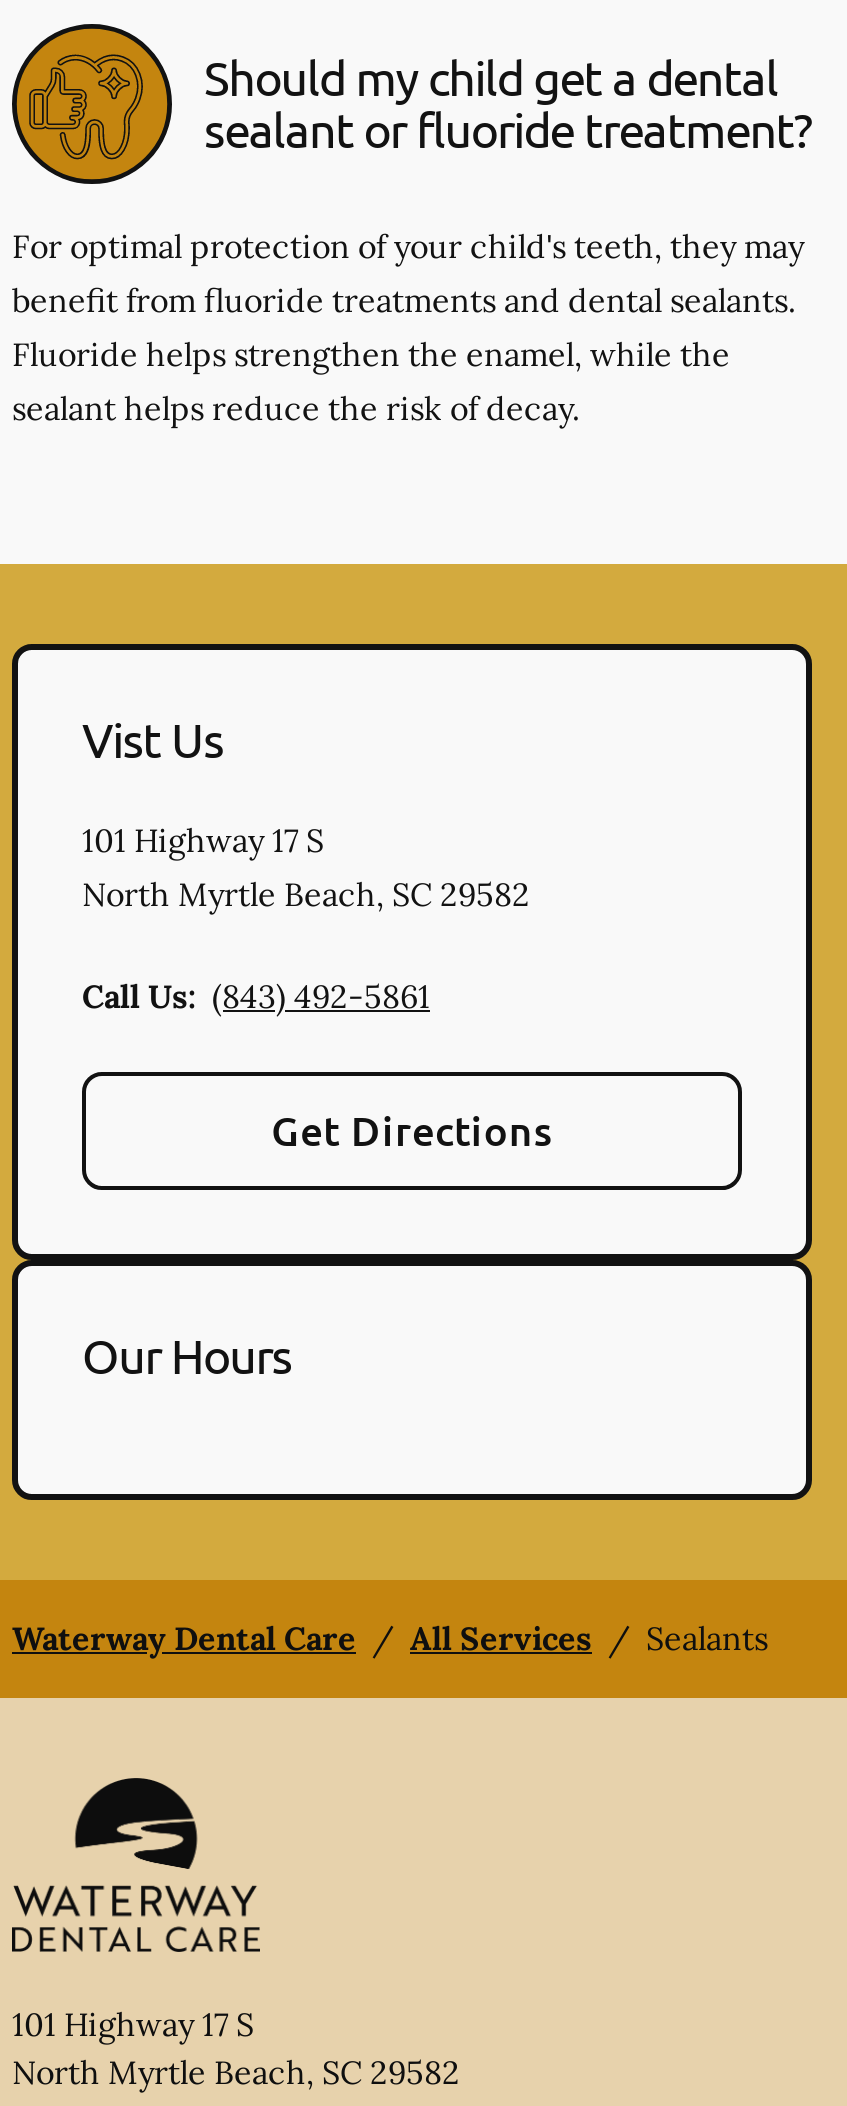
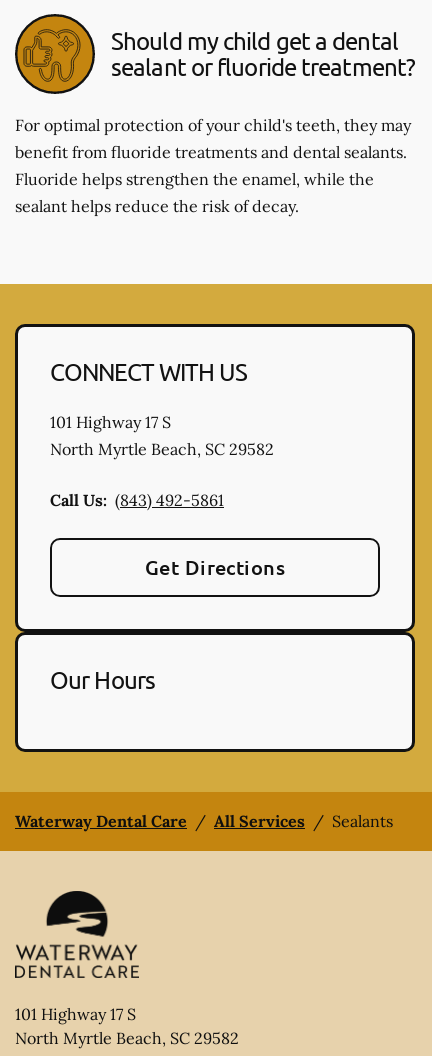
- Vist Us
+ CONNECT WITH US
